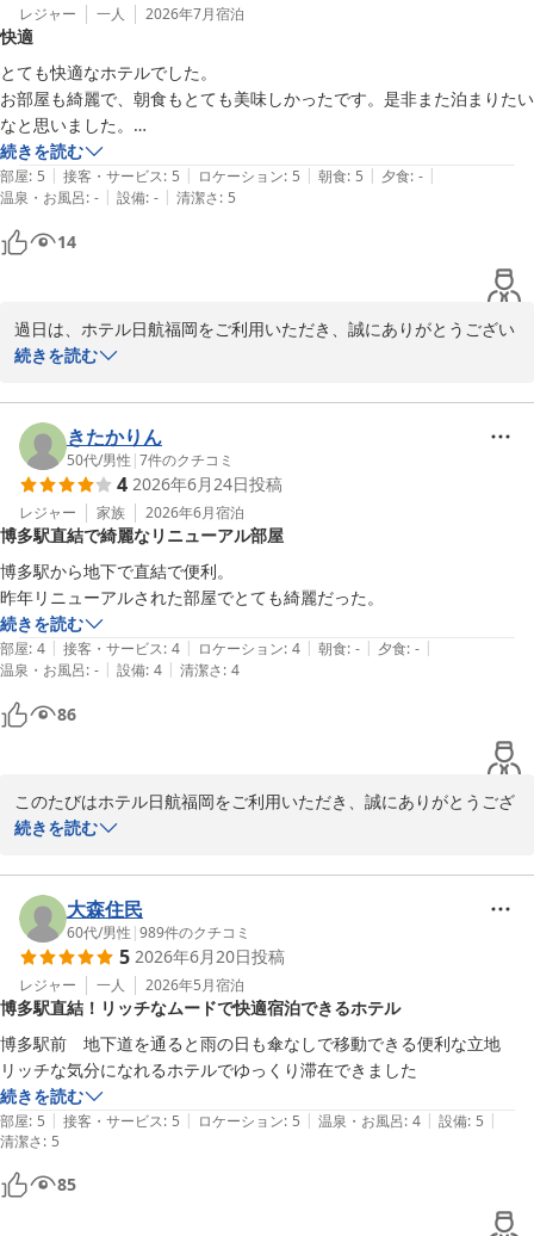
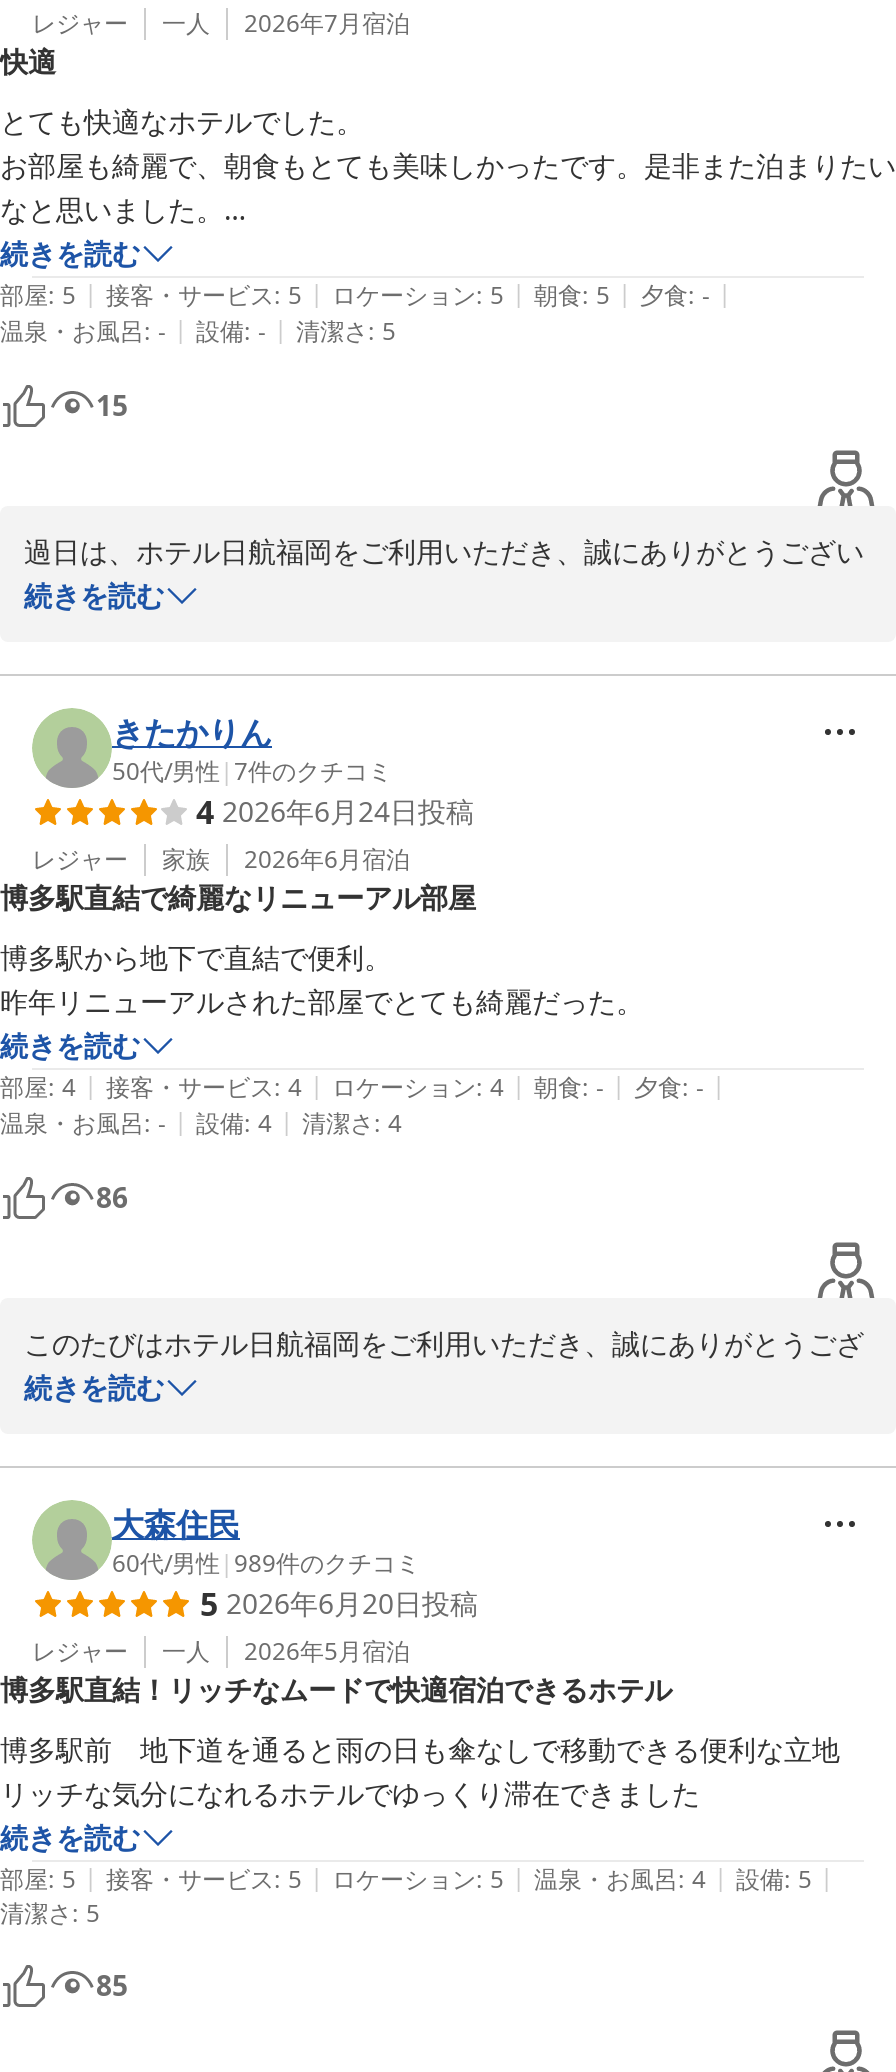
- 14
+ 15
